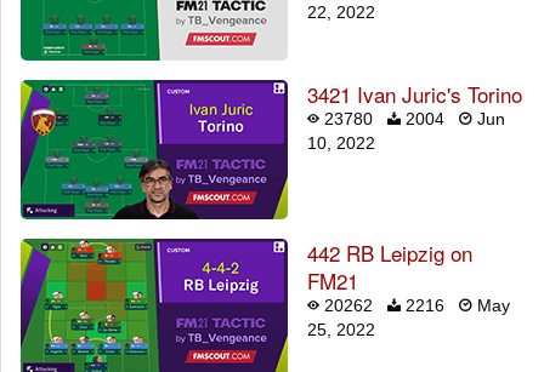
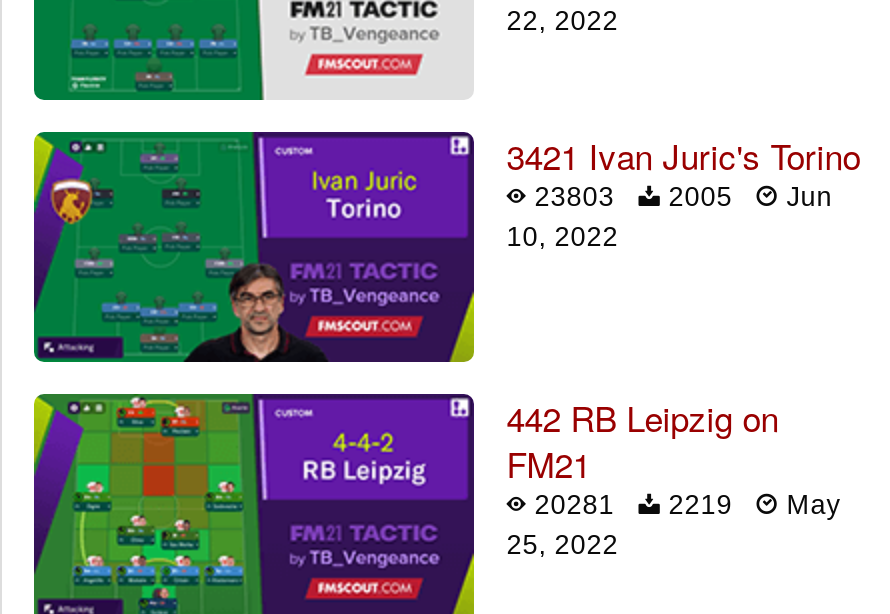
- 23780
+ 23803

- 2004
+ 2005

- 20262
+ 20281

- 2216
+ 2219
